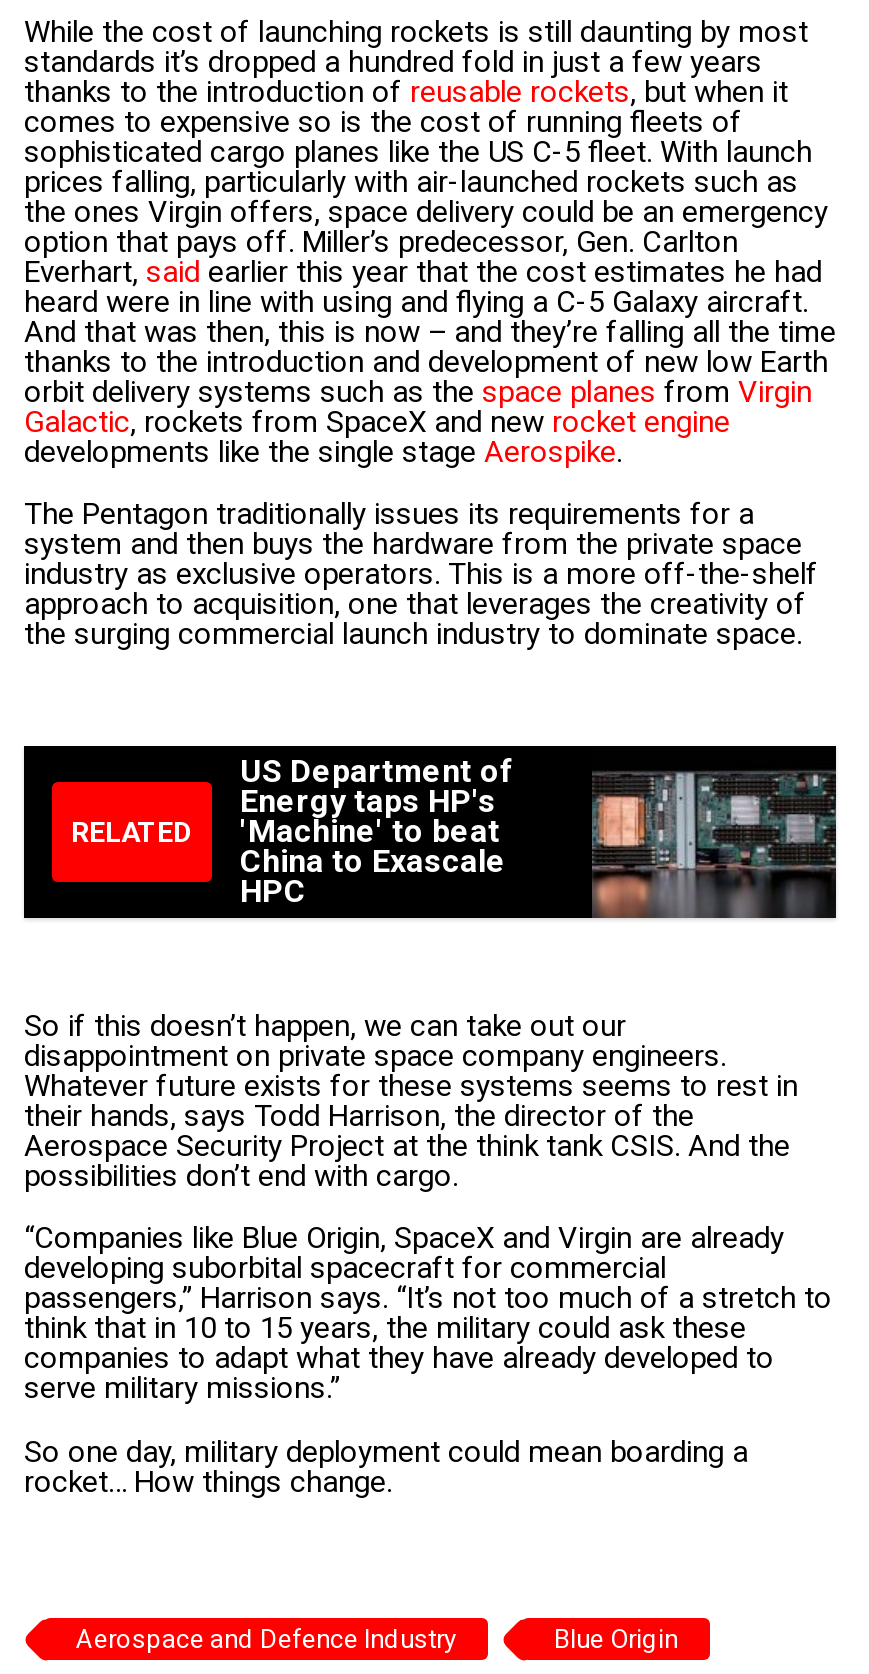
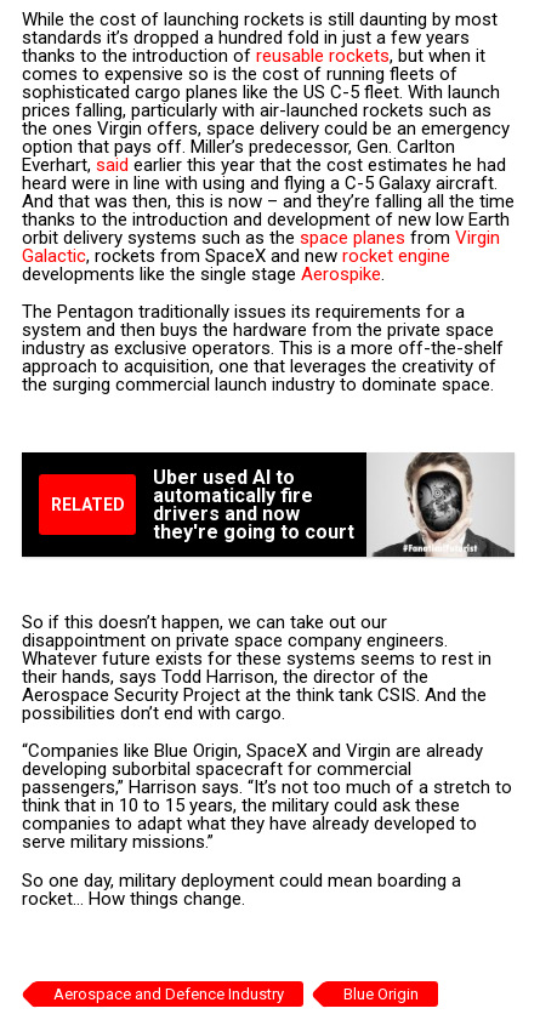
- [image]
- US Department of
- Energy taps HP's
- 'Machine' to beat
- China to Exascale
- HPC
+ [image]
+ Uber used AI to
+ automatically fire
+ drivers and now
+ they're going to court
